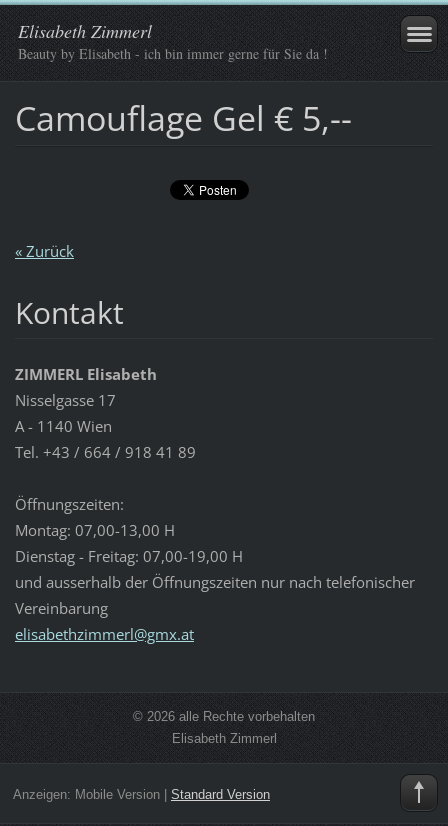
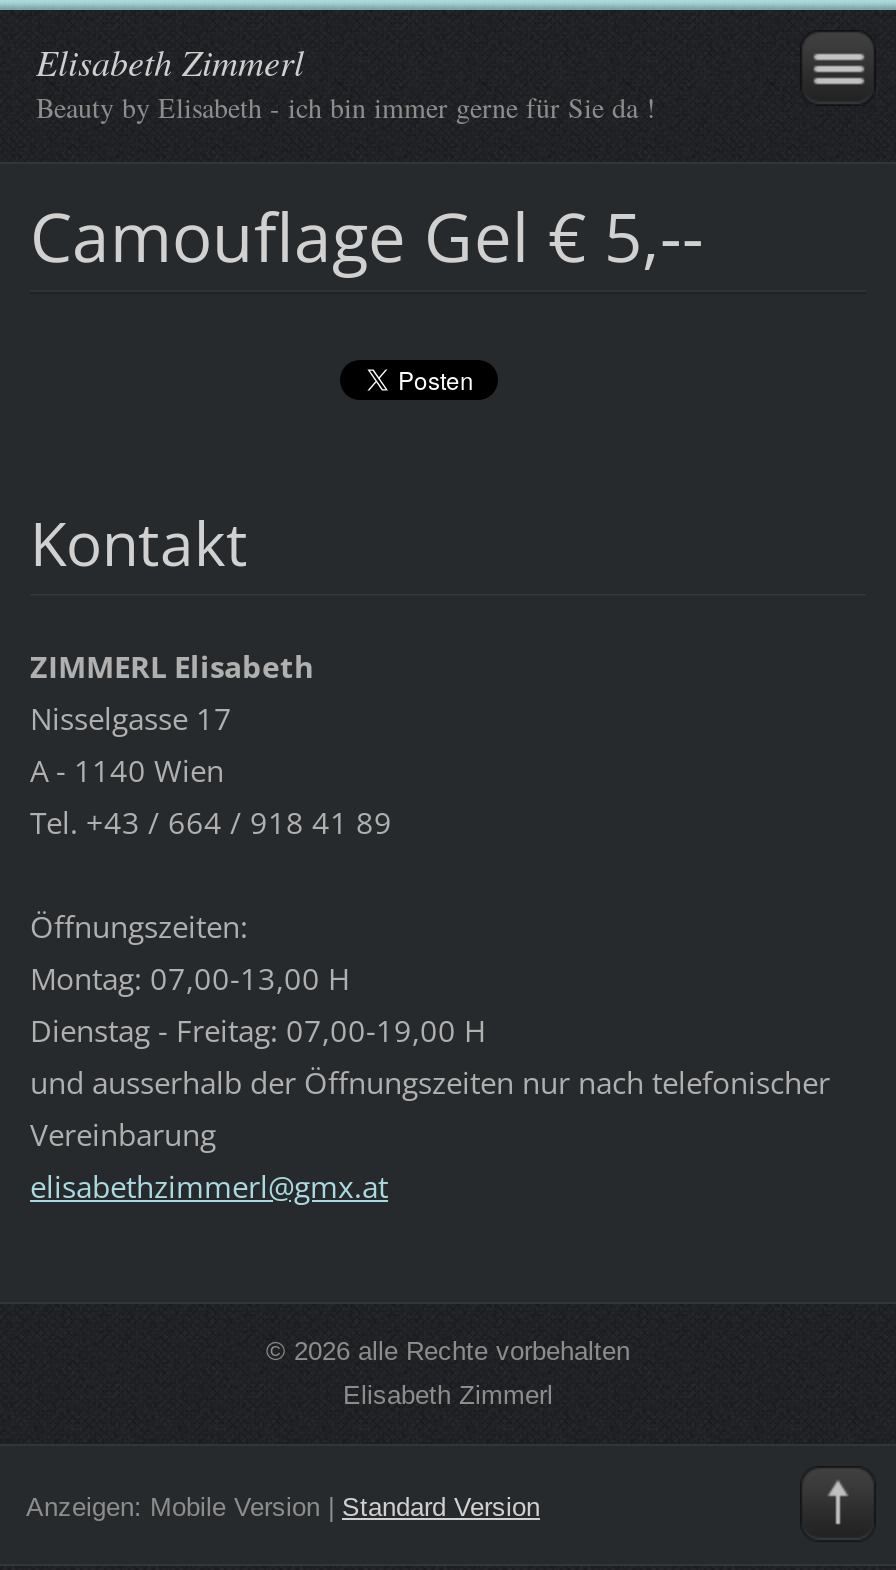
- « Zurück
